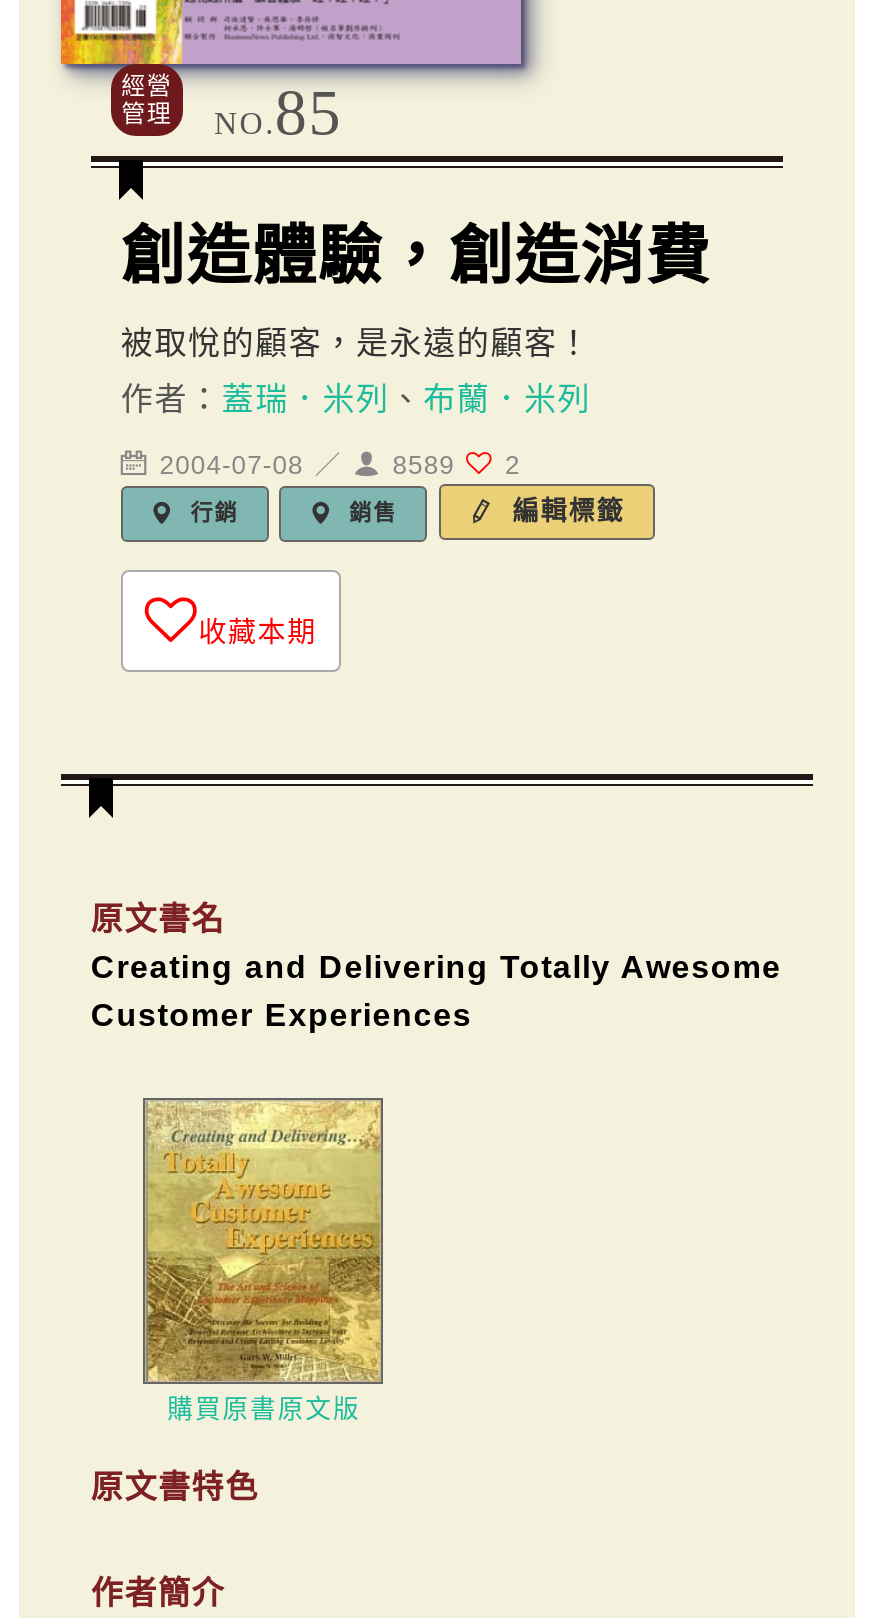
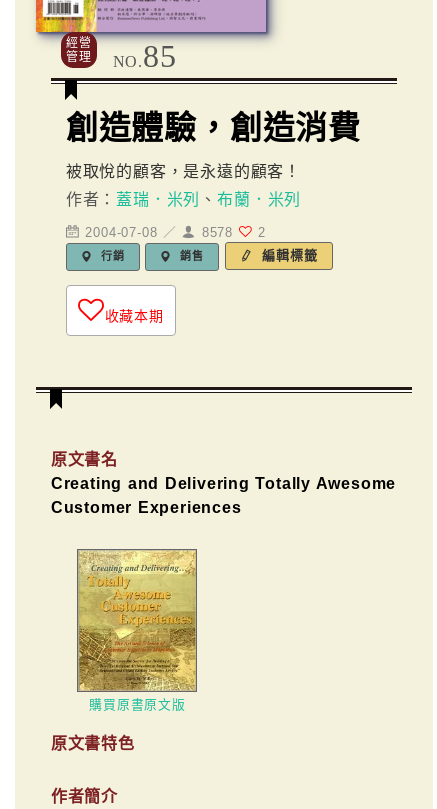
- 2004-07-08 ／ 8589 2
+ 2004-07-08 ／ 8578 2
